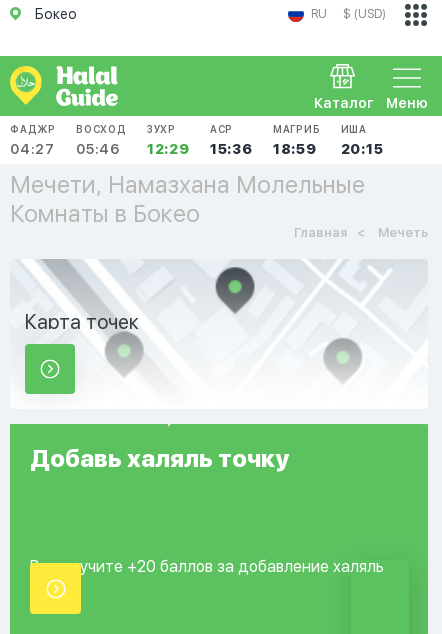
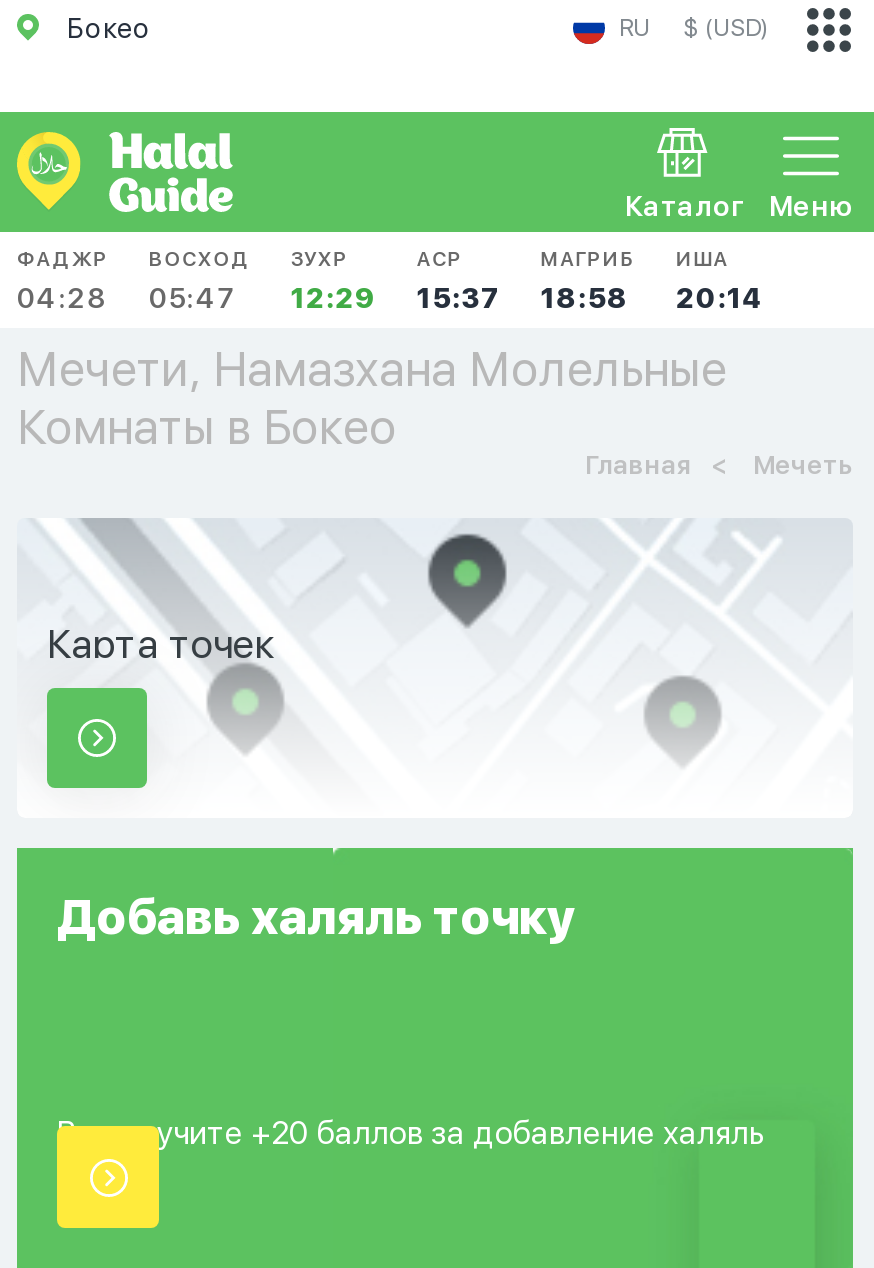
- 04:27
+ 04:28

- 05:46
+ 05:47

- 15:36
+ 15:37

- 18:59
+ 18:58

- 20:15
+ 20:14
